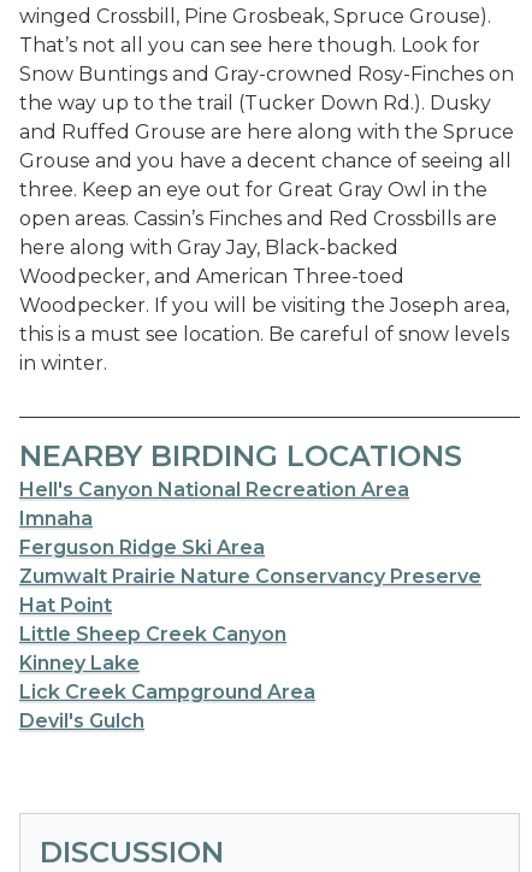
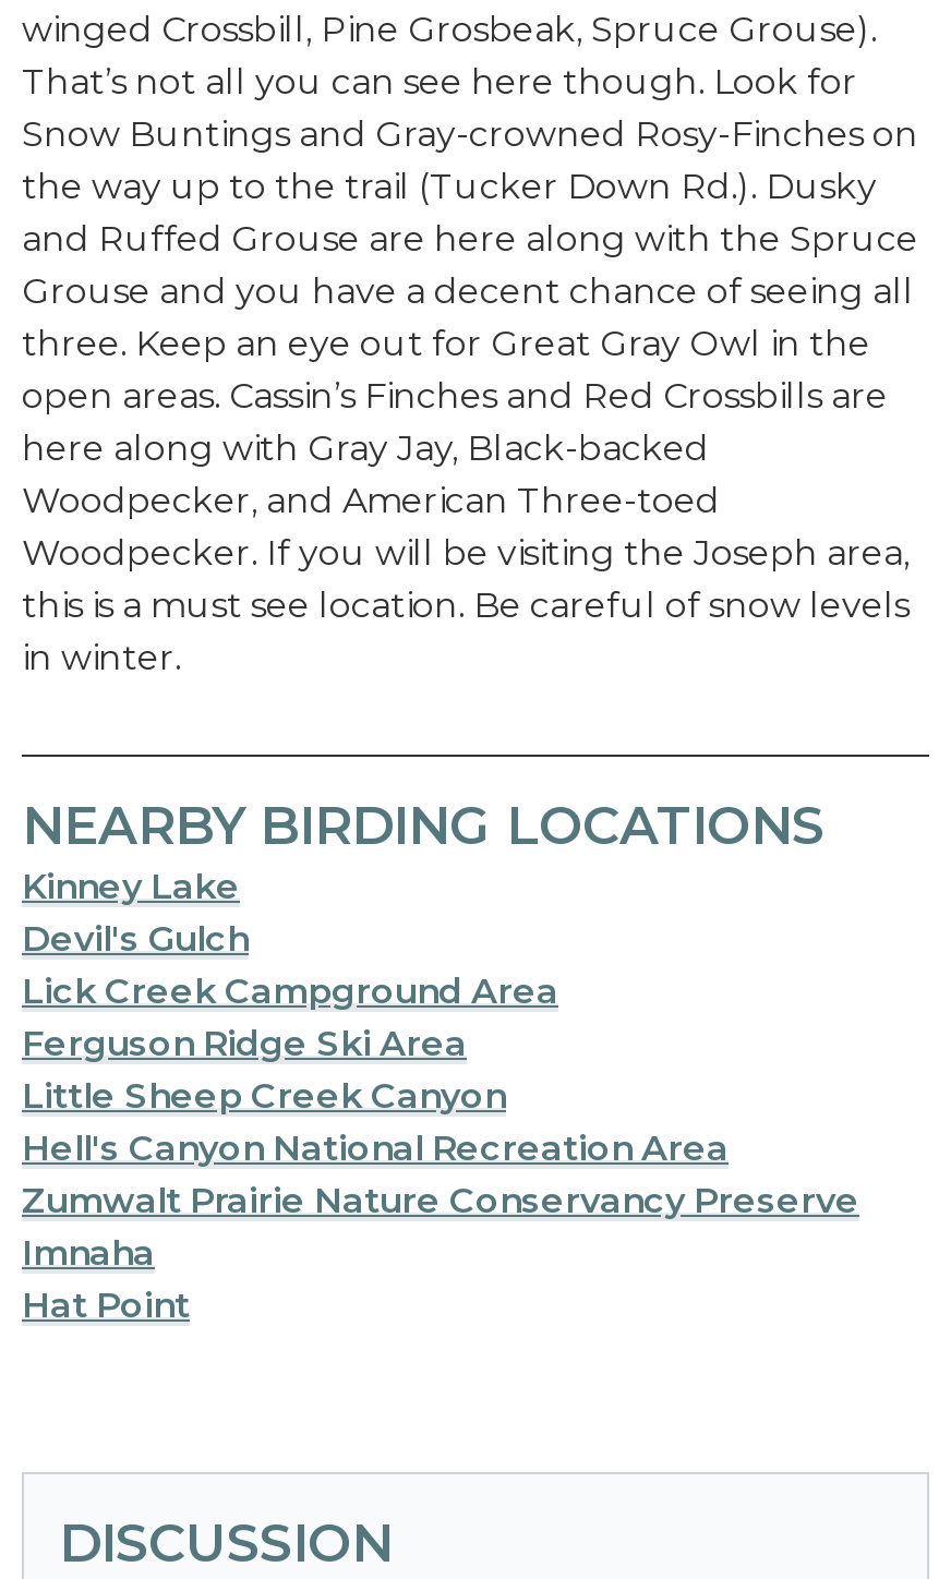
moved down: Hell's Canyon National Recreation Area

moved down: Imnaha

moved up: Ferguson Ridge Ski Area

moved up: Zumwalt Prairie Nature Conservancy Preserve

moved down: Hat Point

moved up: Little Sheep Creek Canyon | Kinney Lake | Lick Creek Campground Area | Devil's Gulch
